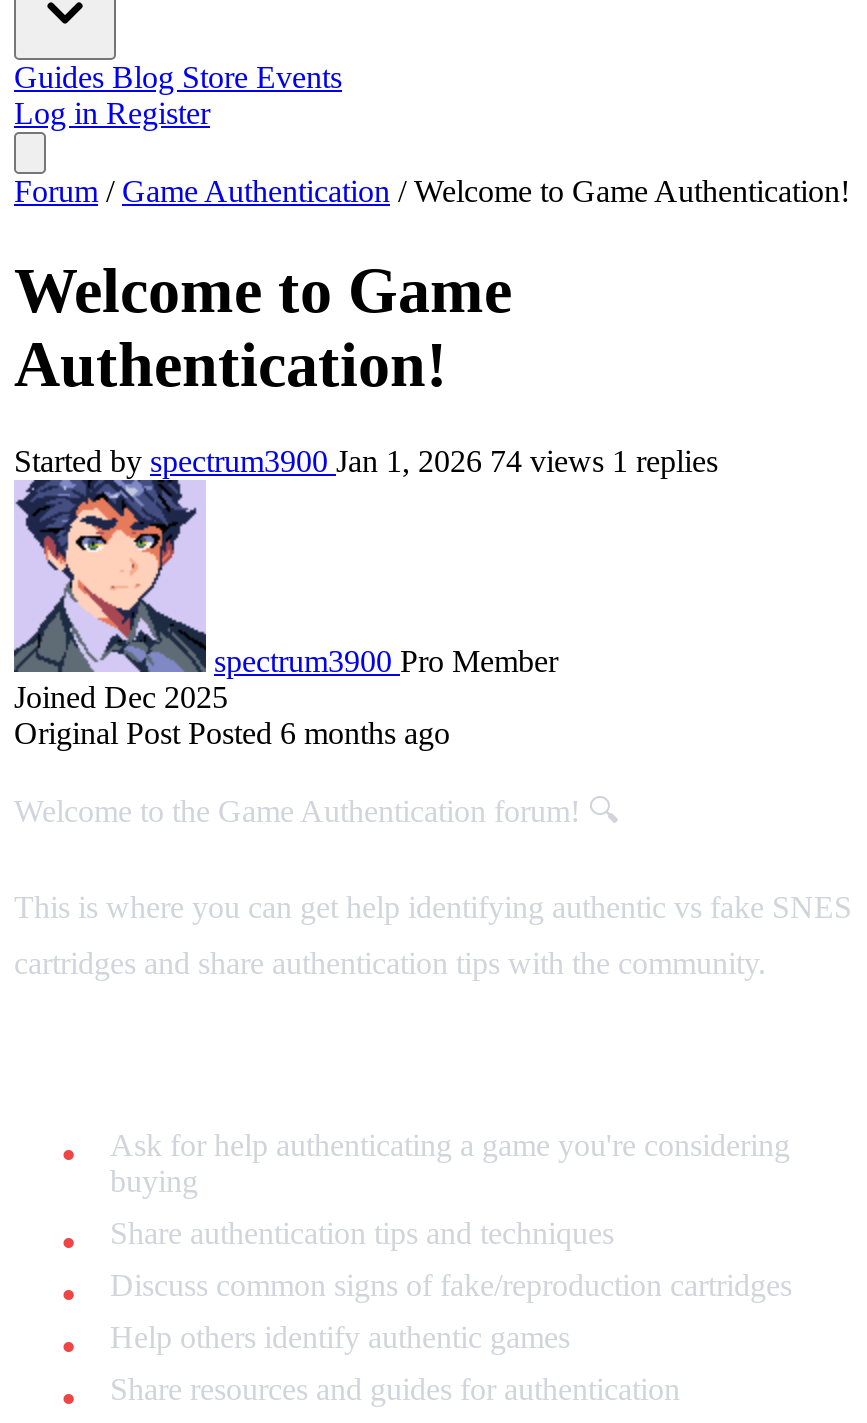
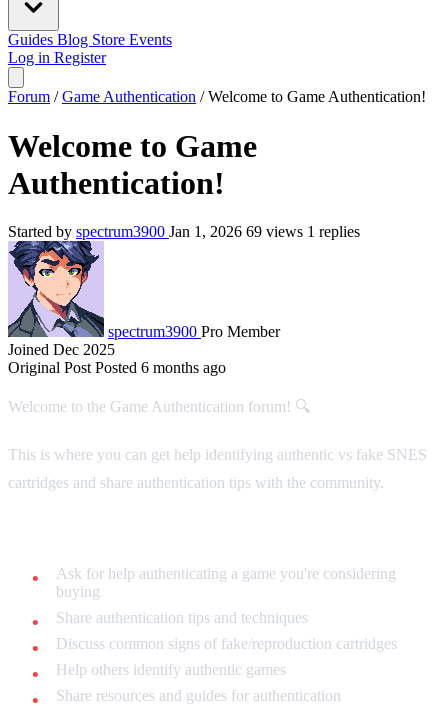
- Started by spectrum3900 Jan 1, 2026 74 views 1 replies
+ Started by spectrum3900 Jan 1, 2026 69 views 1 replies
